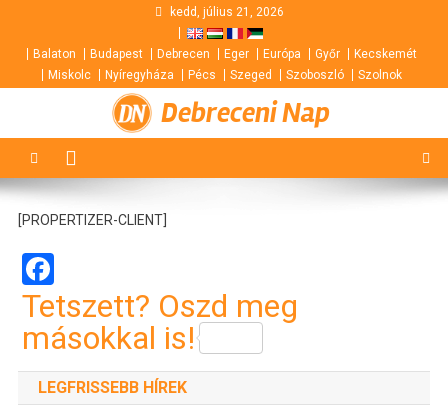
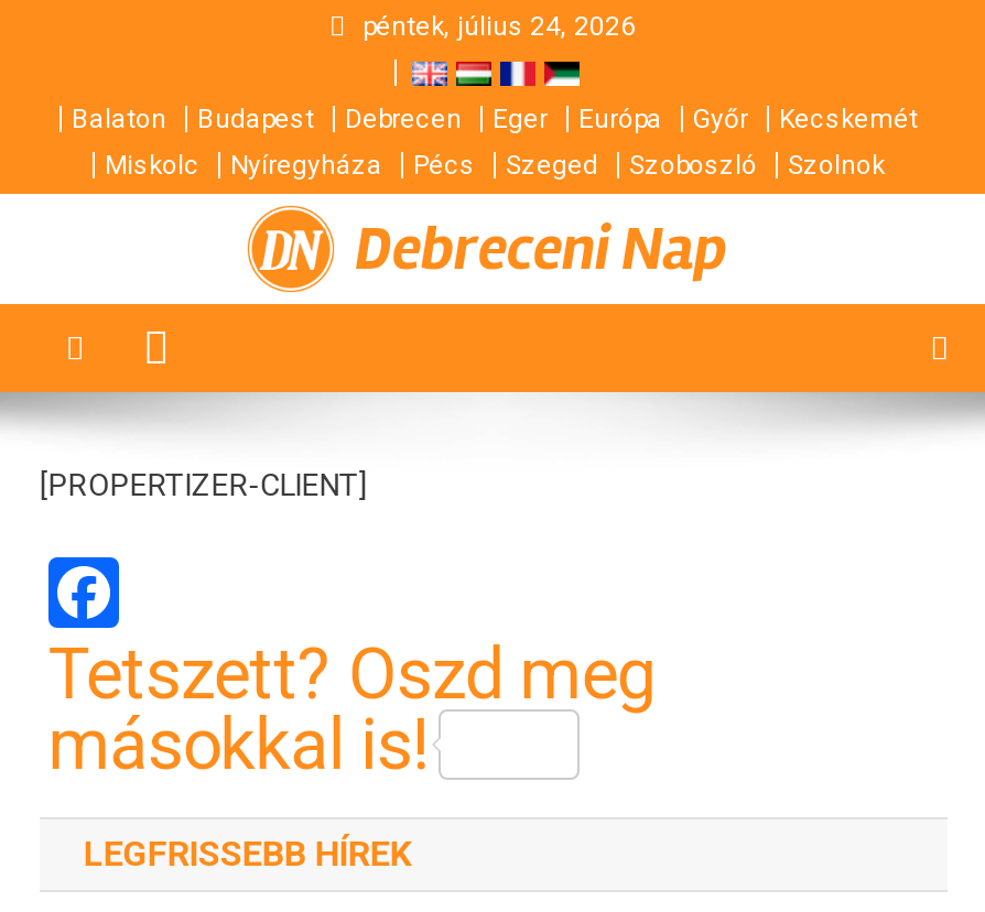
- kedd, július 21, 2026
+ péntek, július 24, 2026
